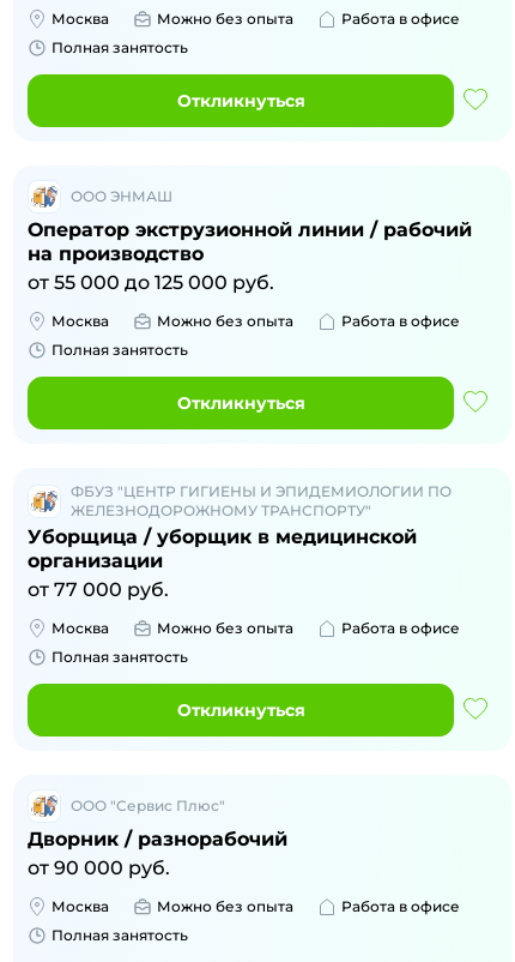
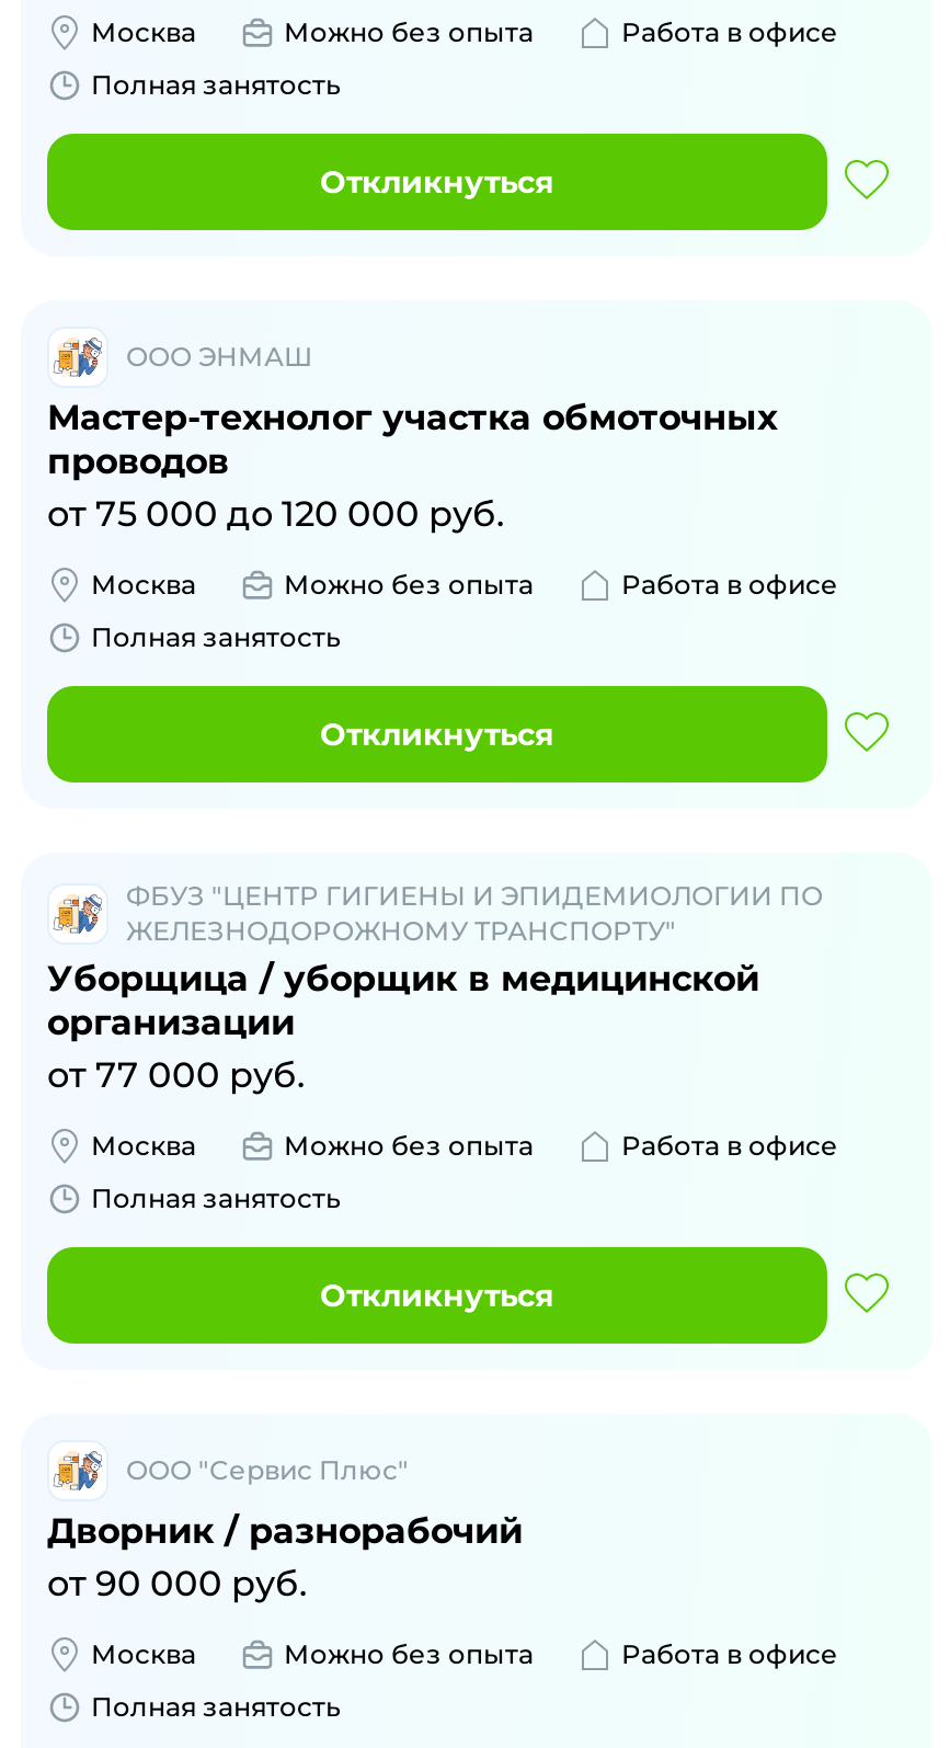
- Оператор экструзионной линии / рабочий
- на производство
- от 55 000 до 125 000 руб.
+ Мастер-технолог участка обмоточных
+ проводов
+ от 75 000 до 120 000 руб.
